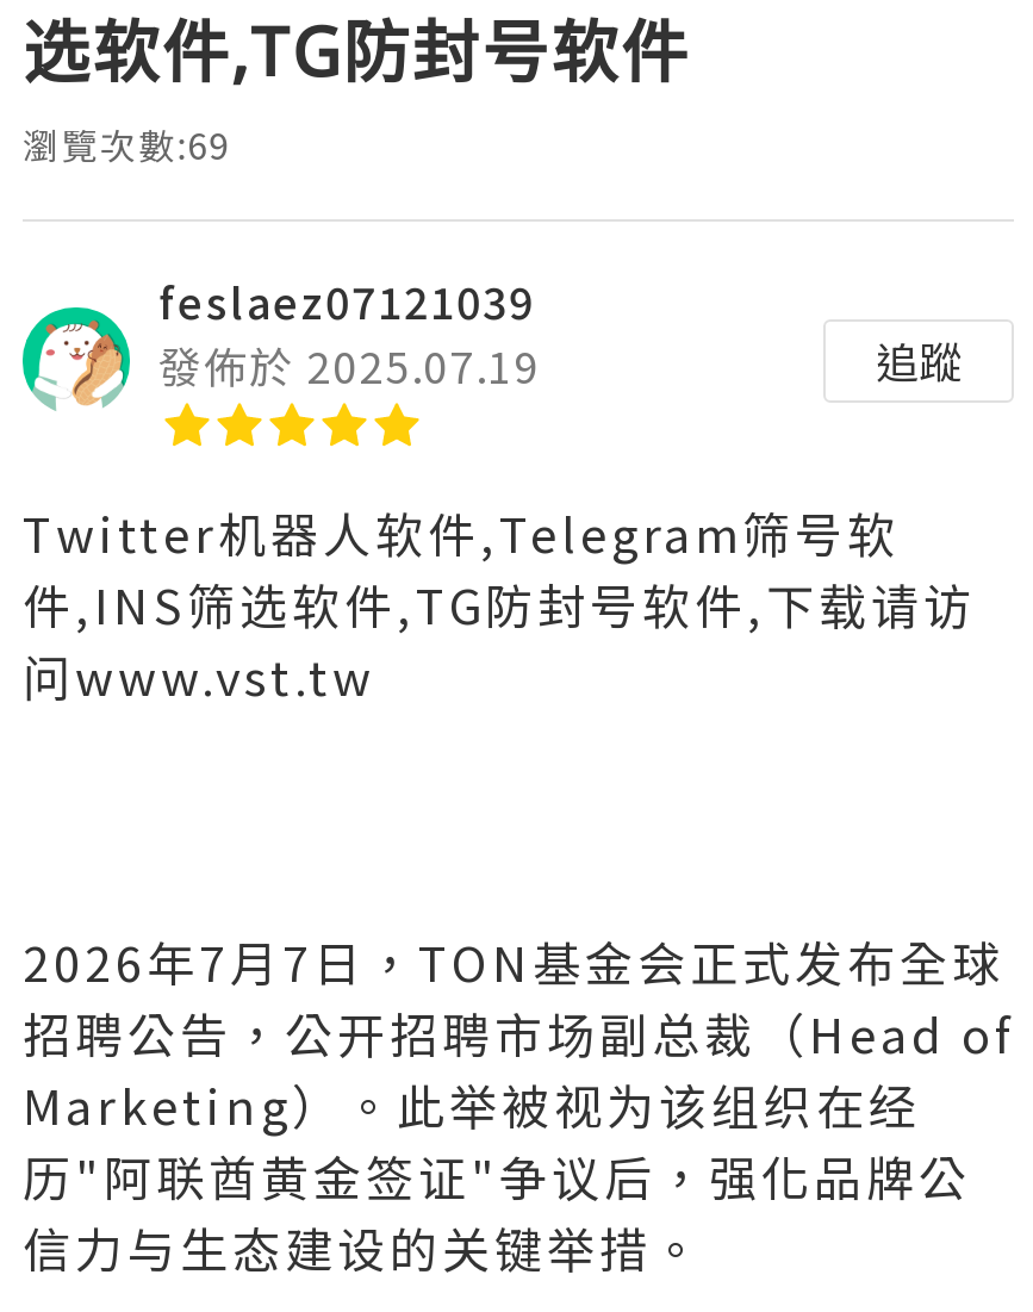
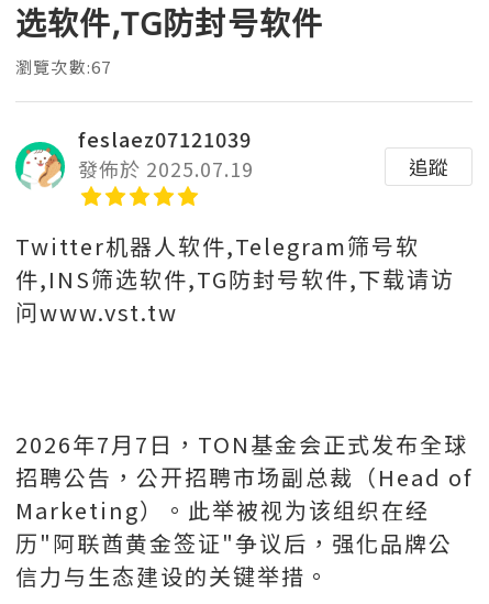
- 瀏覽次數:69
+ 瀏覽次數:67
